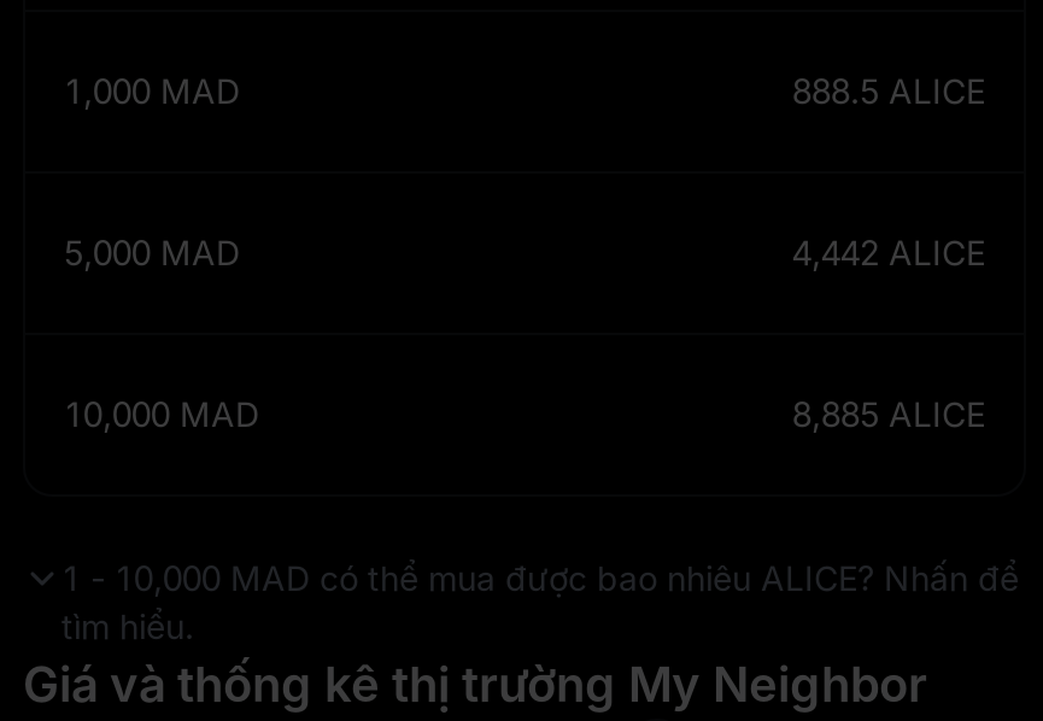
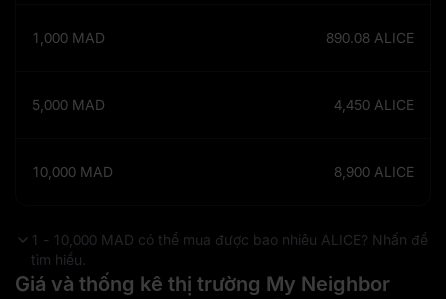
- 888.5 ALICE
+ 890.08 ALICE

- 4,442 ALICE
+ 4,450 ALICE

- 8,885 ALICE
+ 8,900 ALICE
